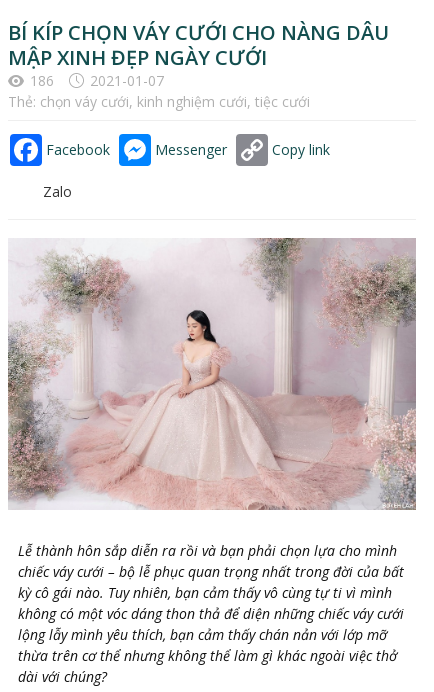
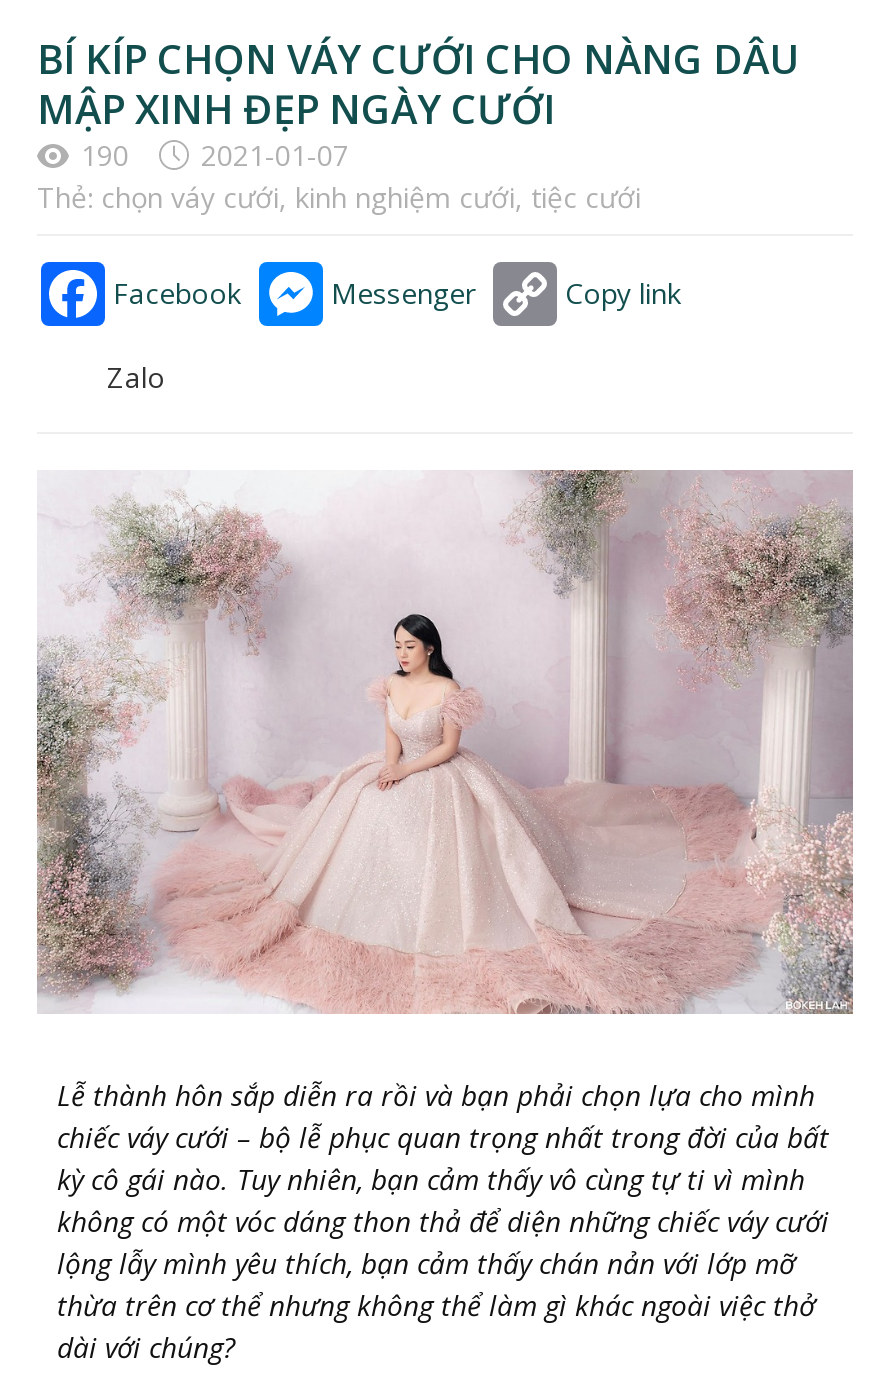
- 186 2021-01-07
+ 190 2021-01-07
